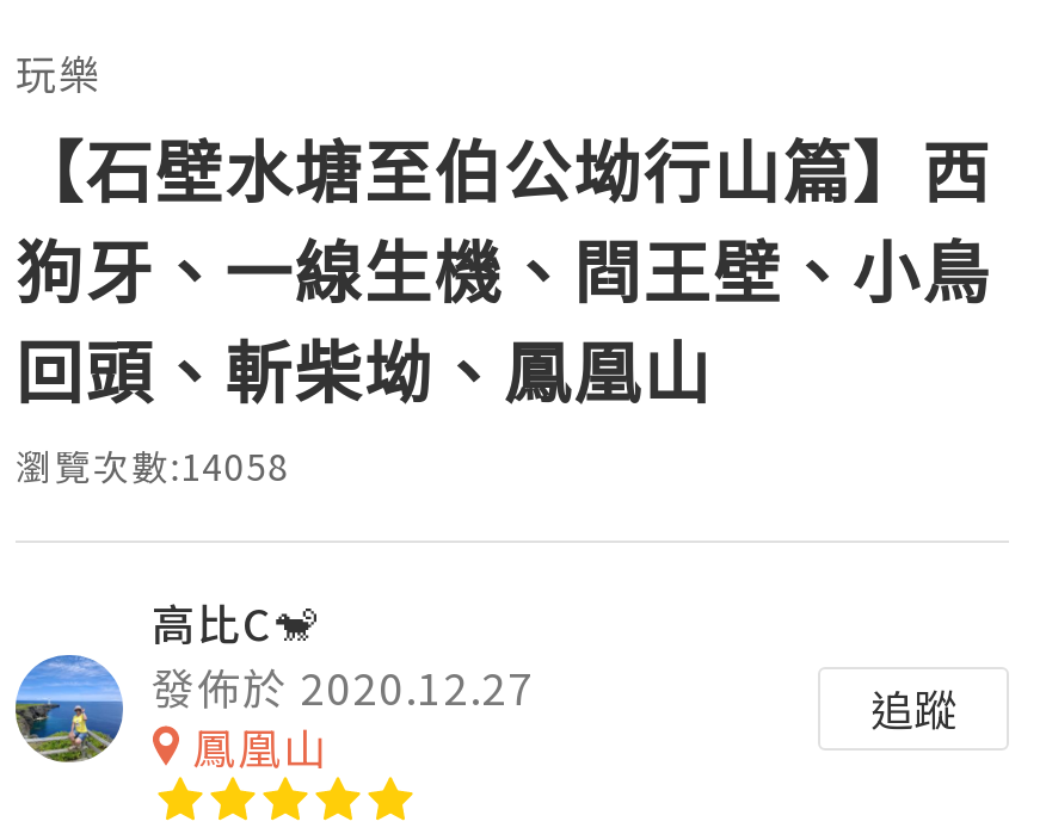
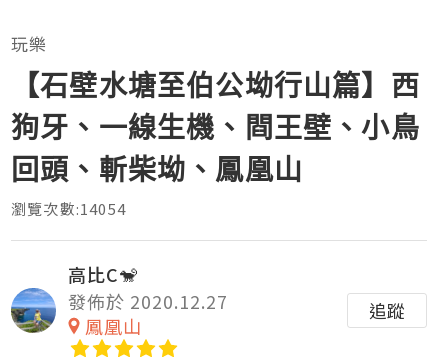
- 瀏覽次數:14058
+ 瀏覽次數:14054
